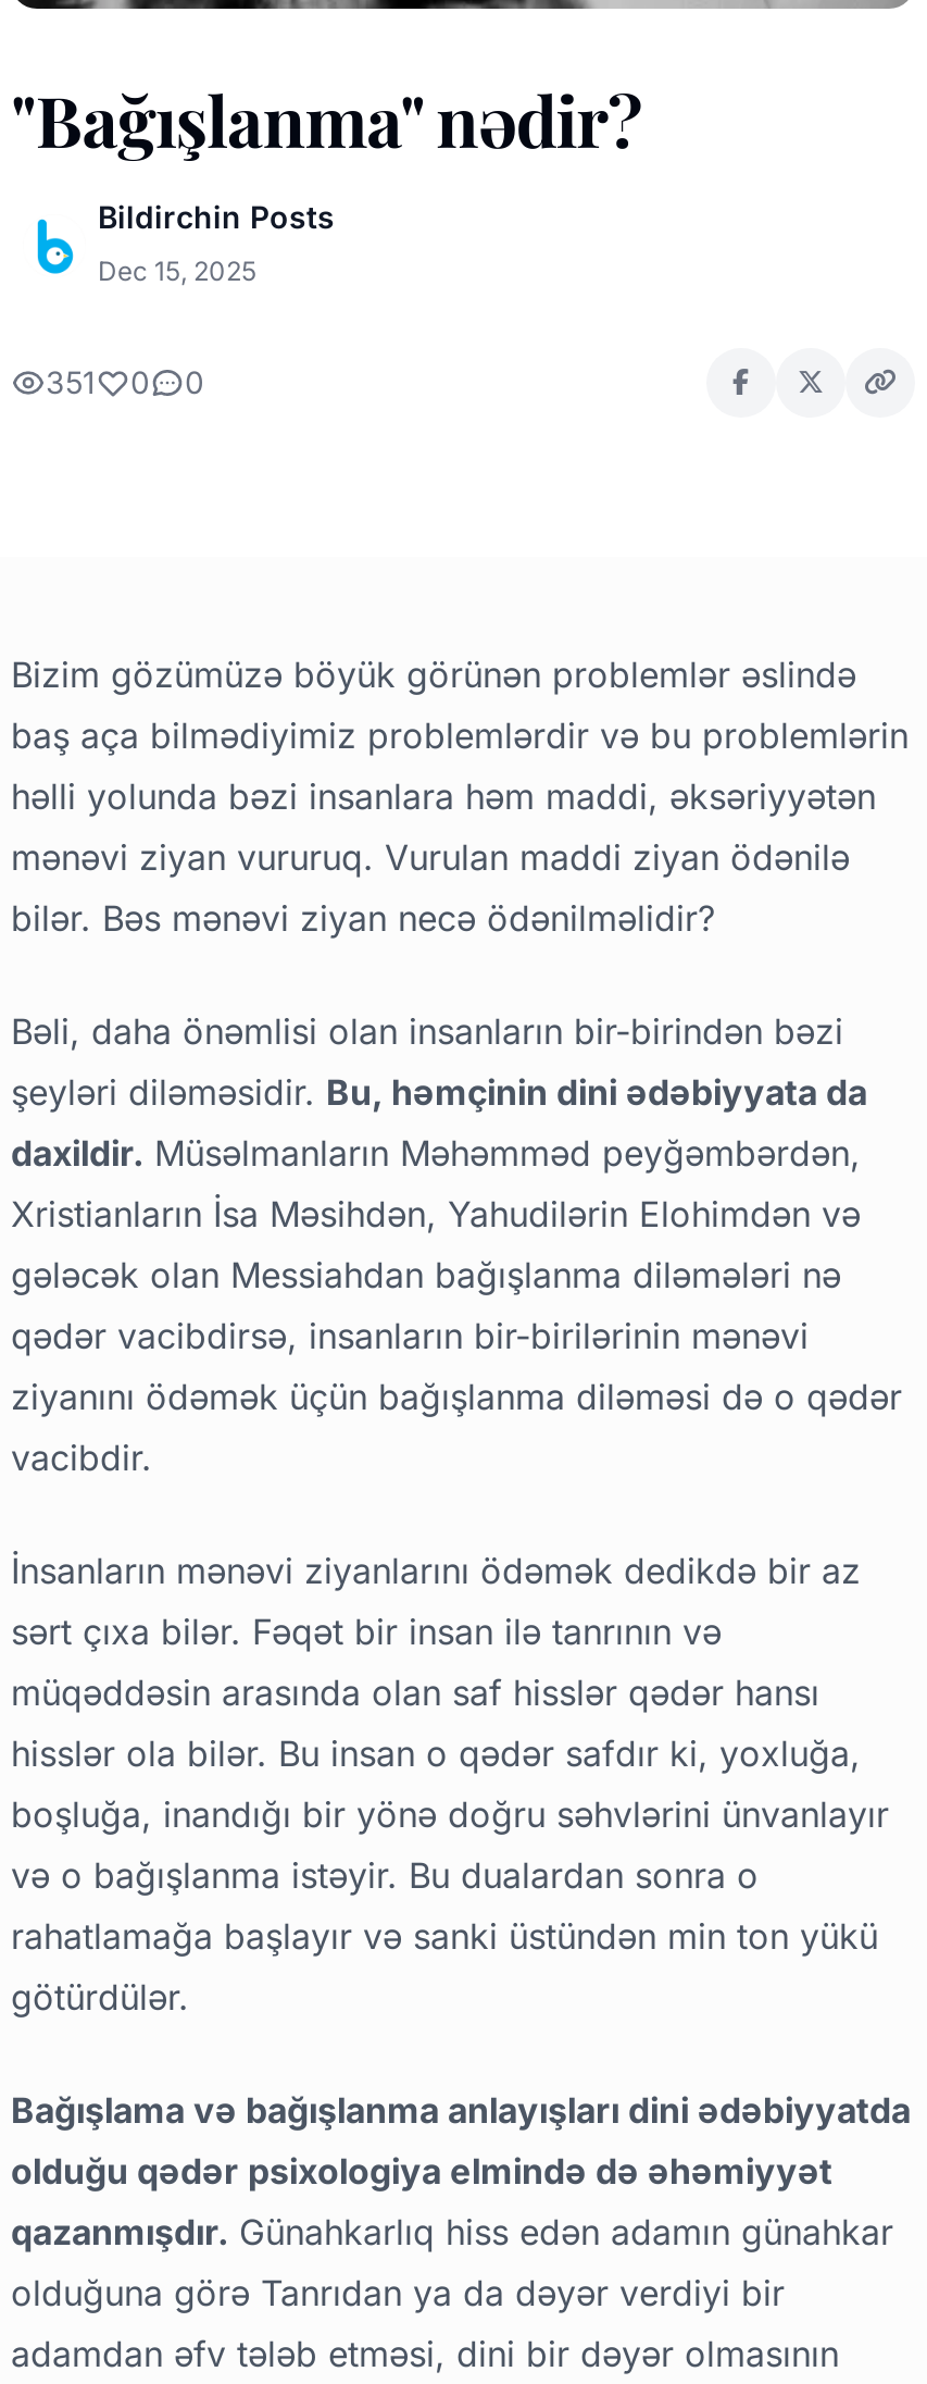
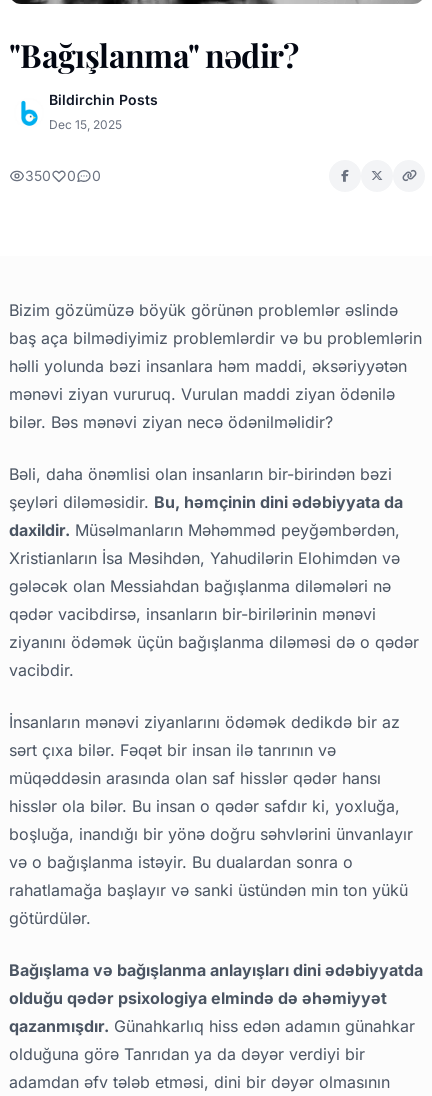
- 351 0 0
+ 350 0 0
